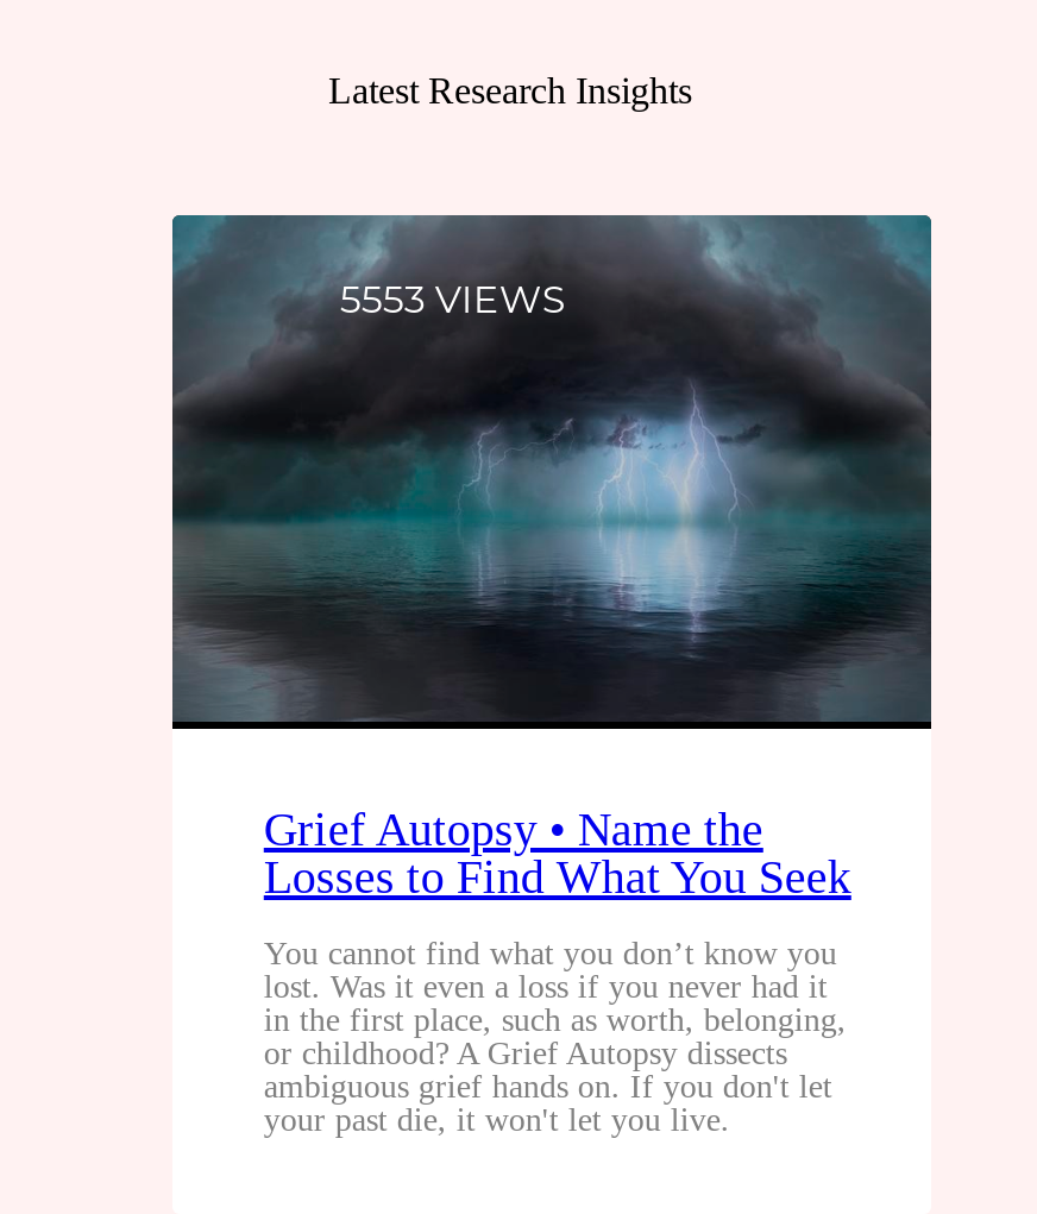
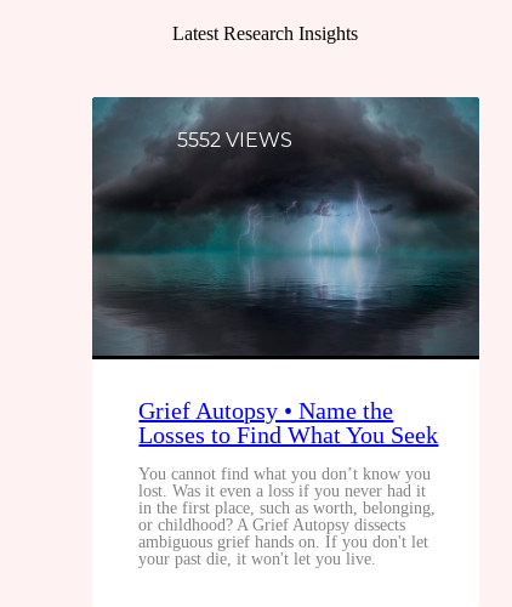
- 5553 VIEWS
+ 5552 VIEWS
